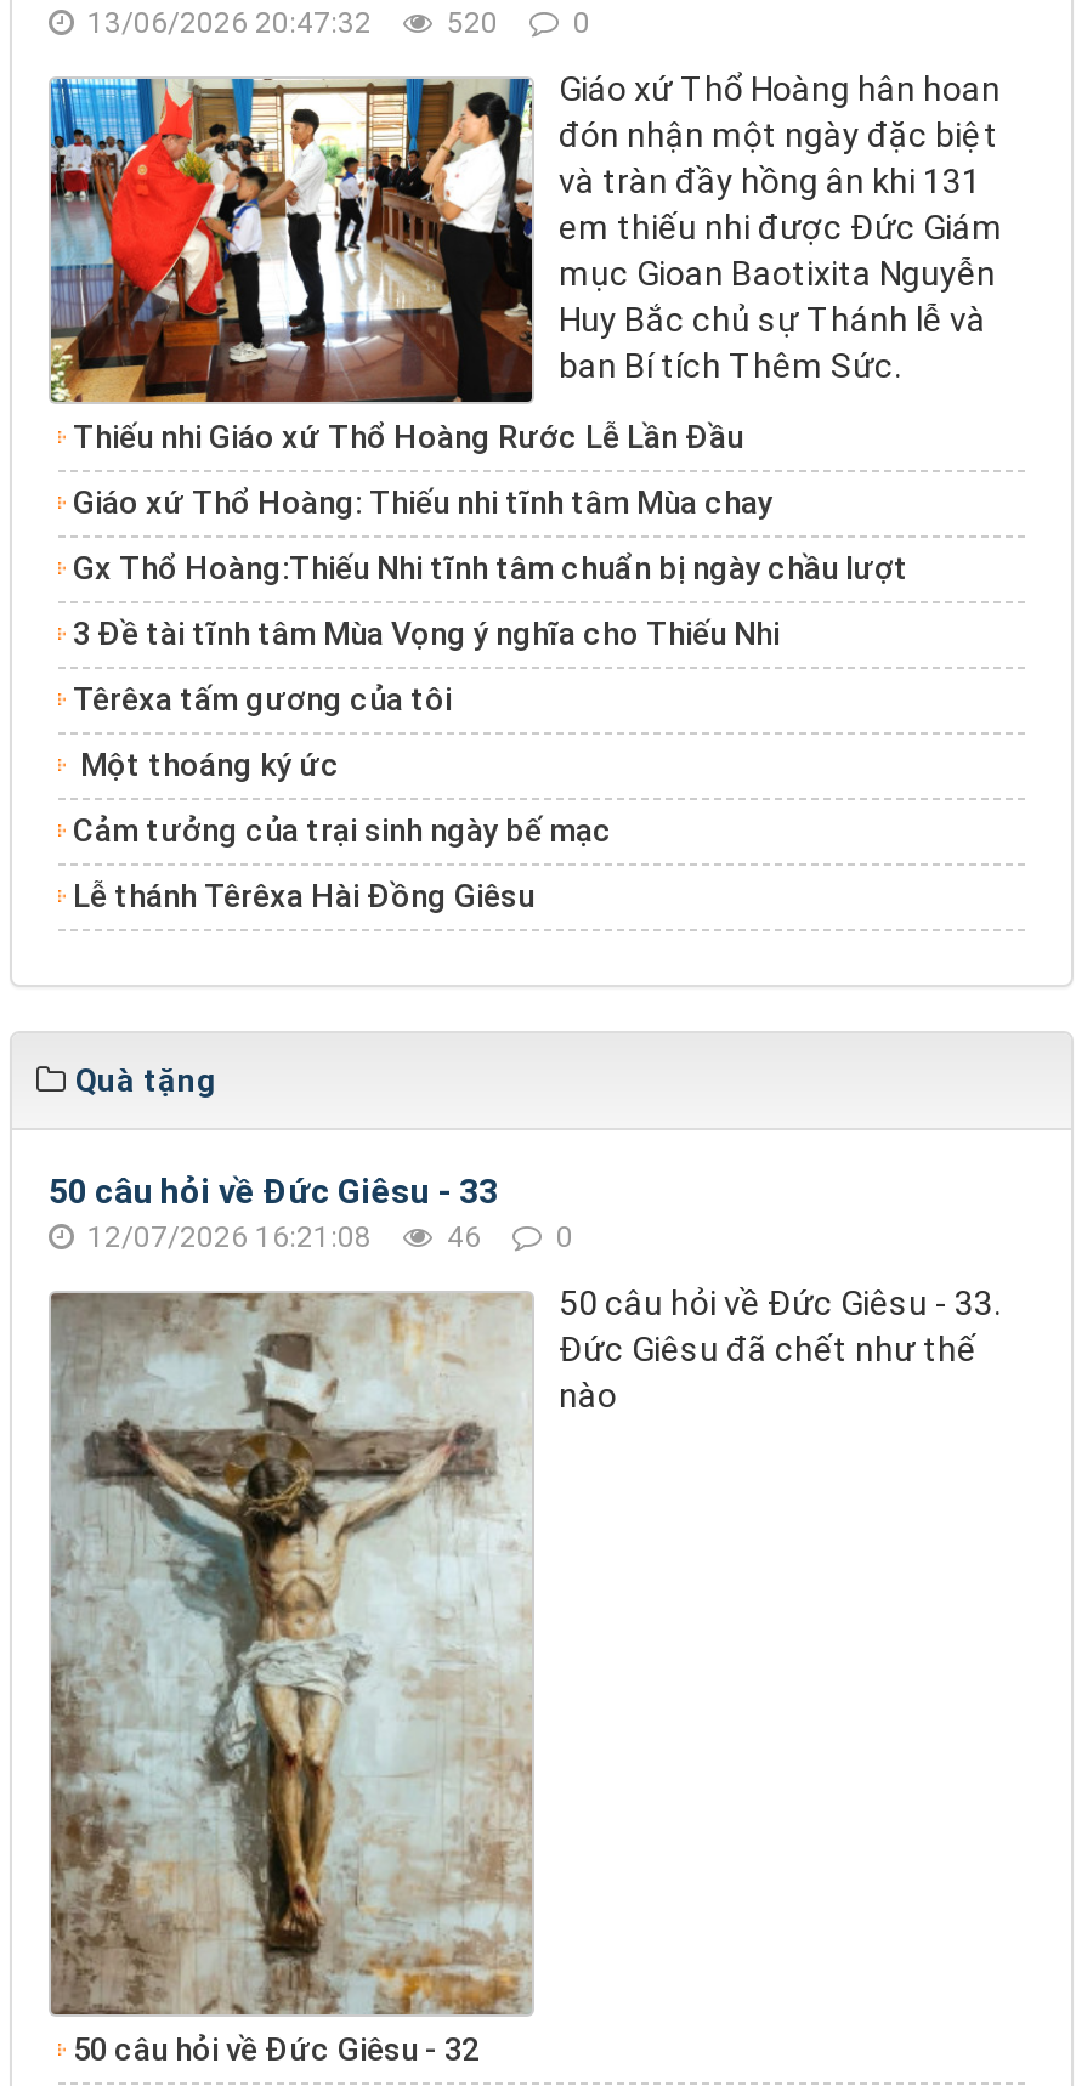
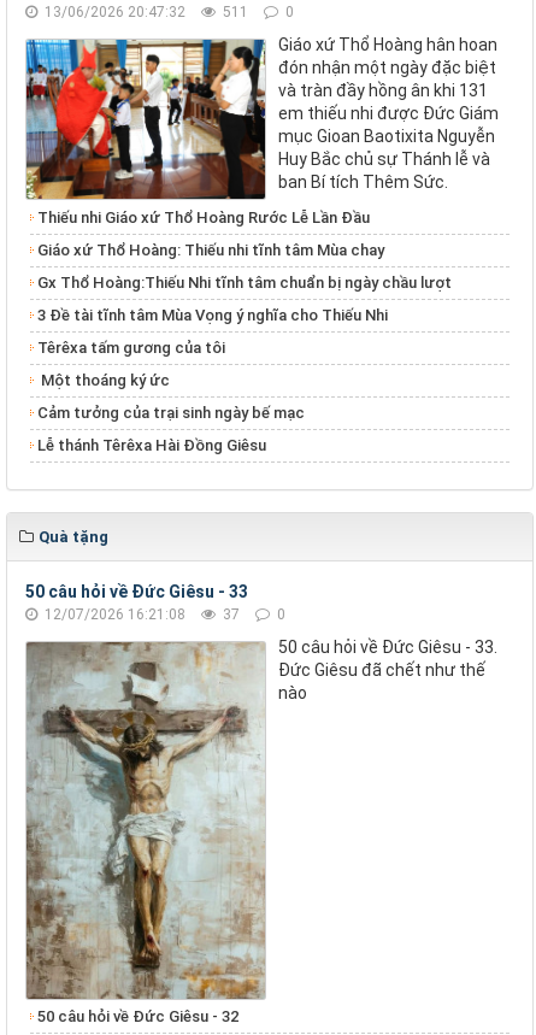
- 13/06/2026 20:47:32 520 0
+ 13/06/2026 20:47:32 511 0

- 12/07/2026 16:21:08 46 0
+ 12/07/2026 16:21:08 37 0
